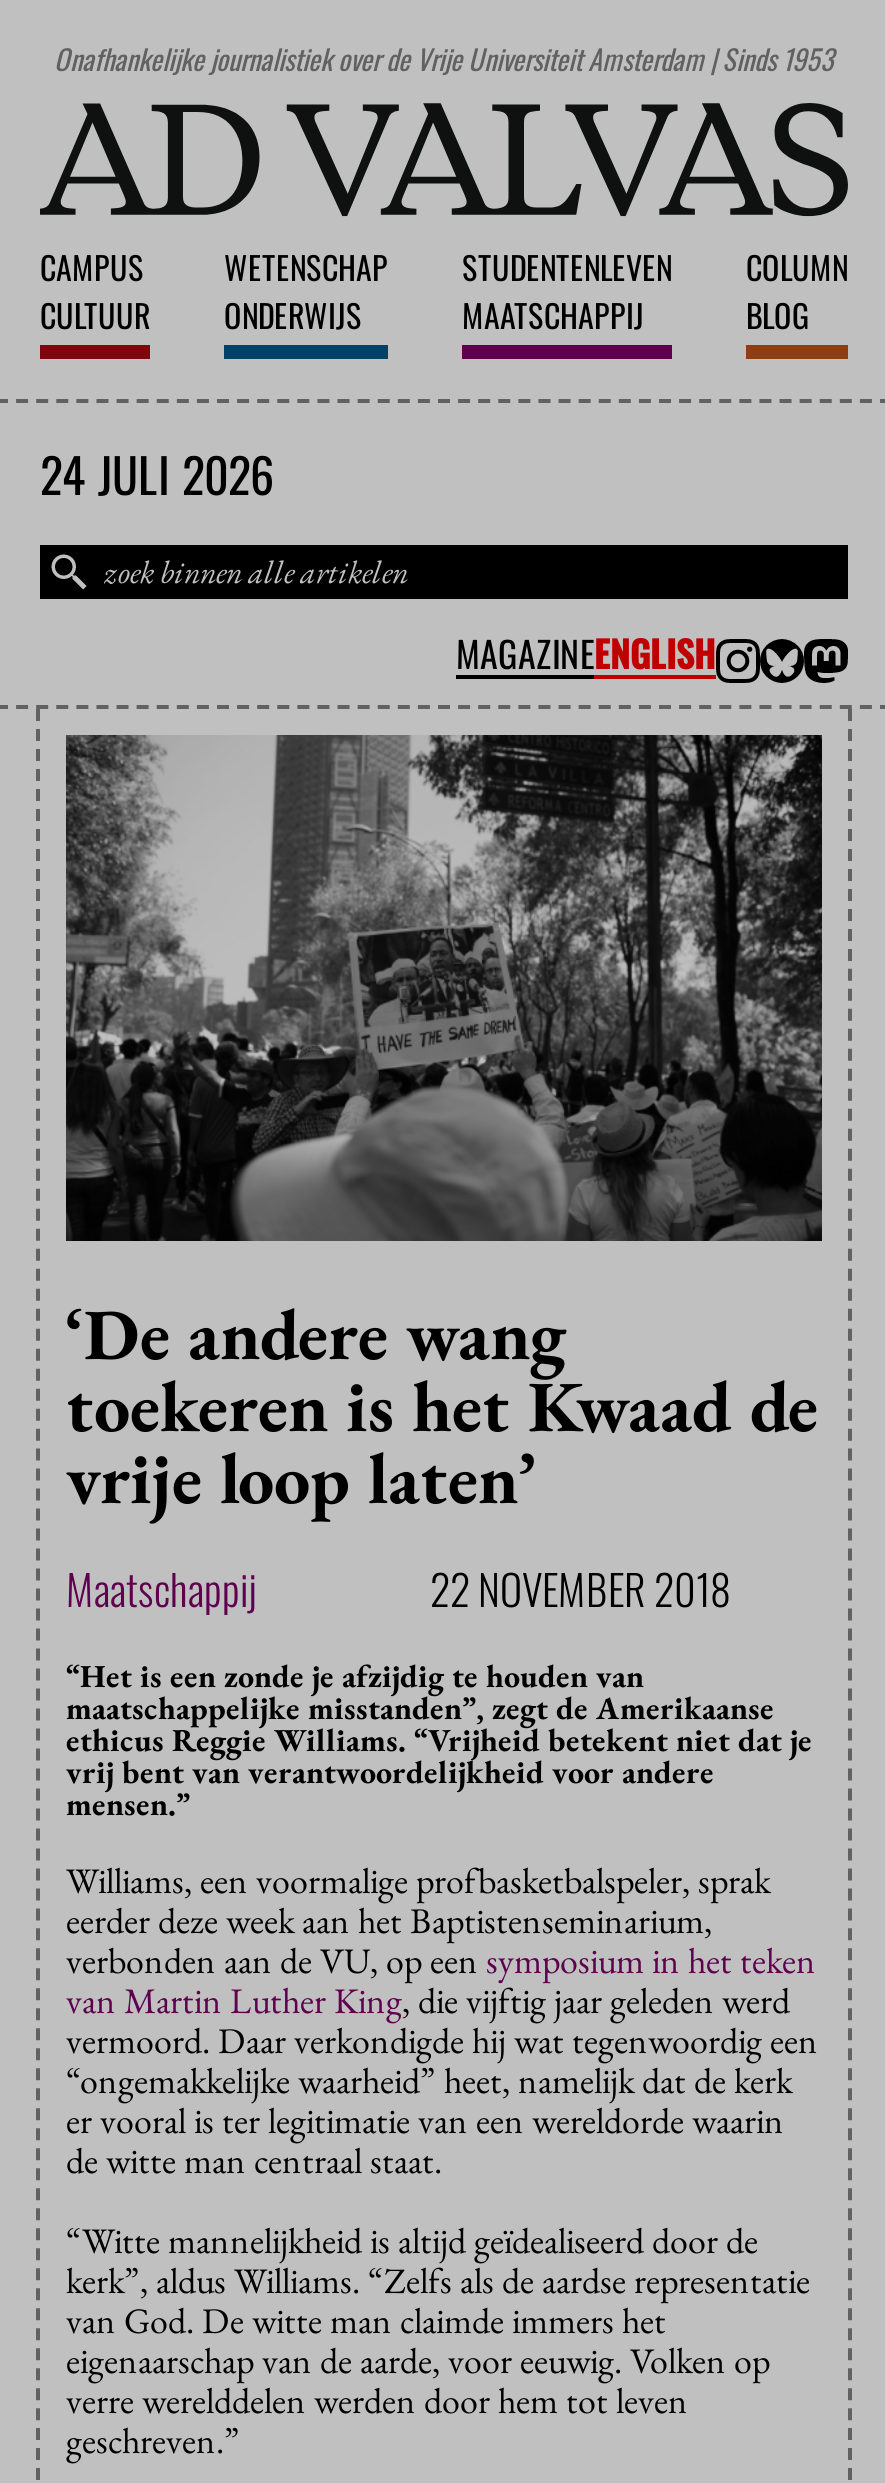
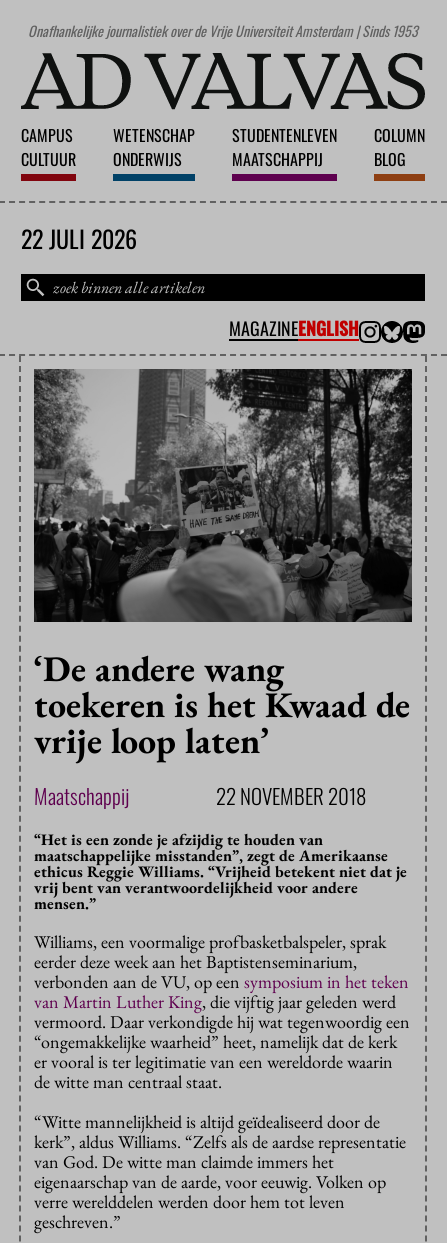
- 24 JULI 2026
+ 22 JULI 2026
